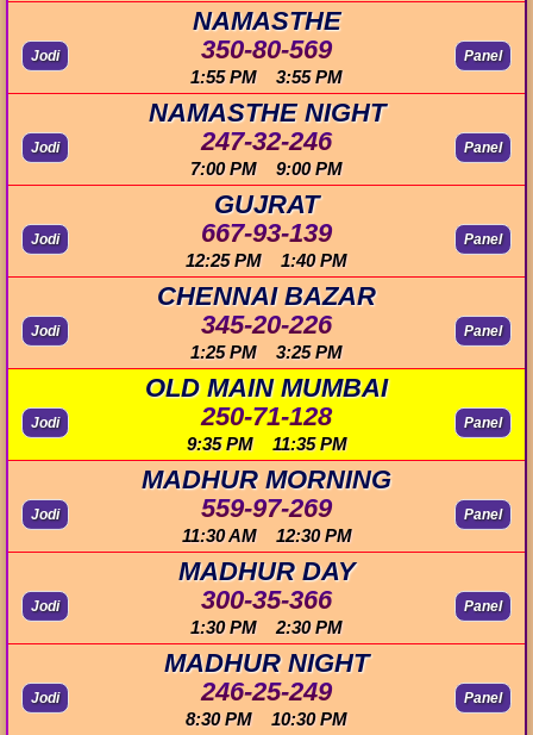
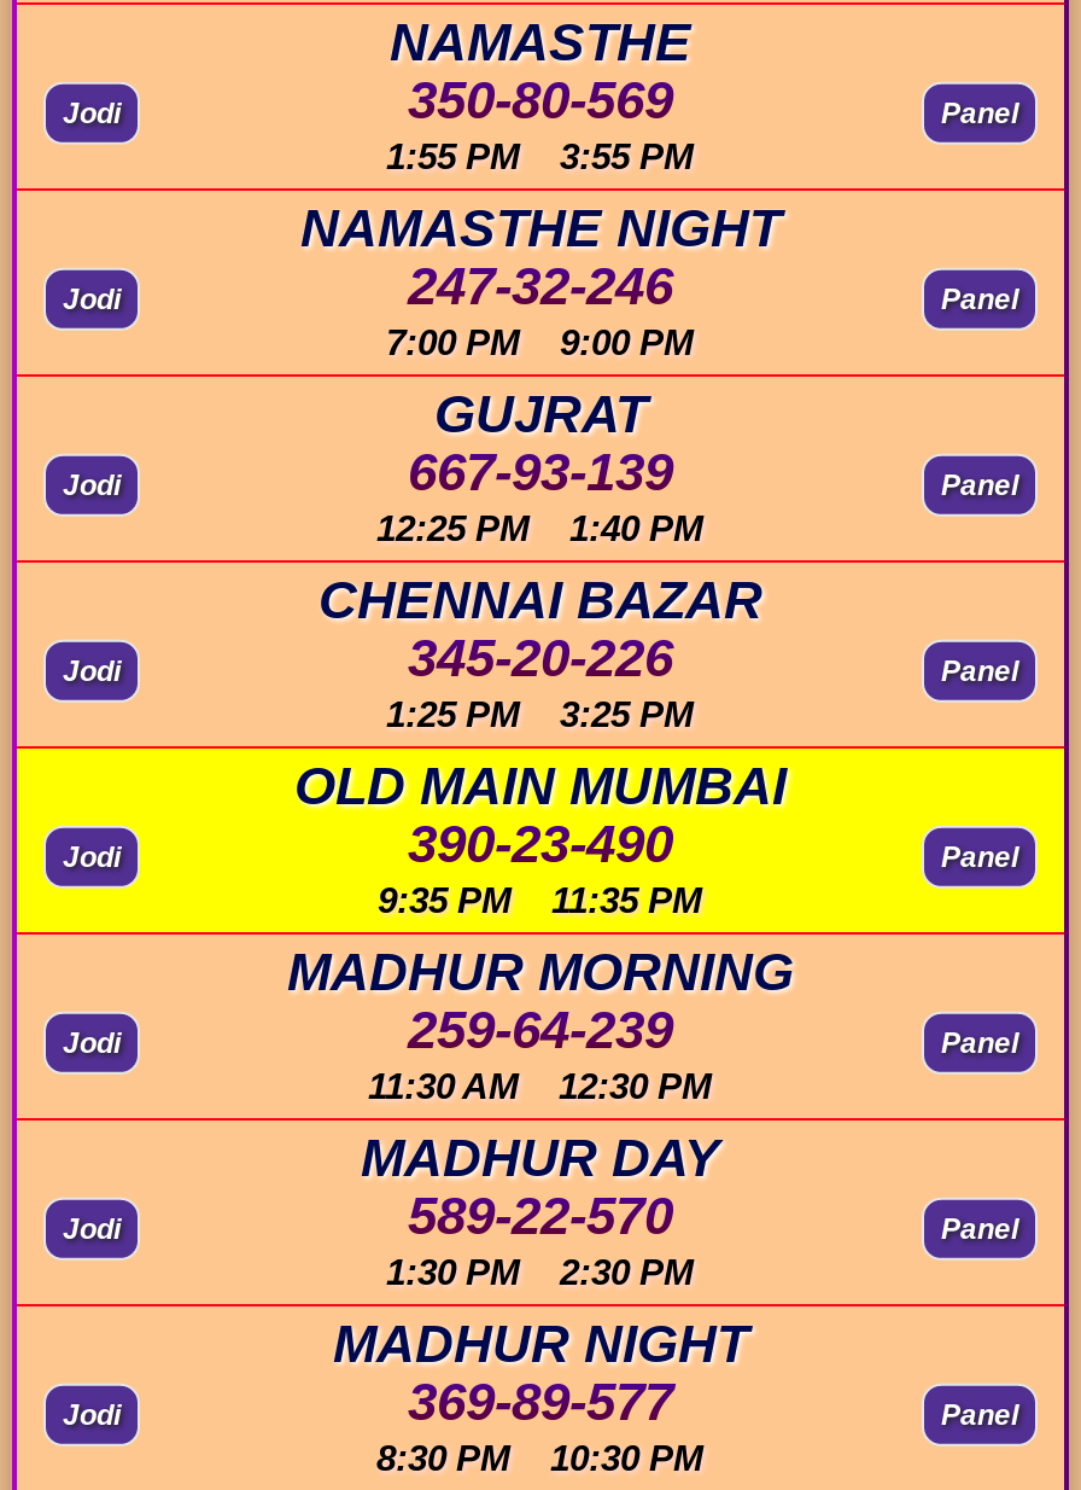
- 250-71-128
+ 390-23-490

- 559-97-269
+ 259-64-239

- 300-35-366
+ 589-22-570

- 246-25-249
+ 369-89-577
